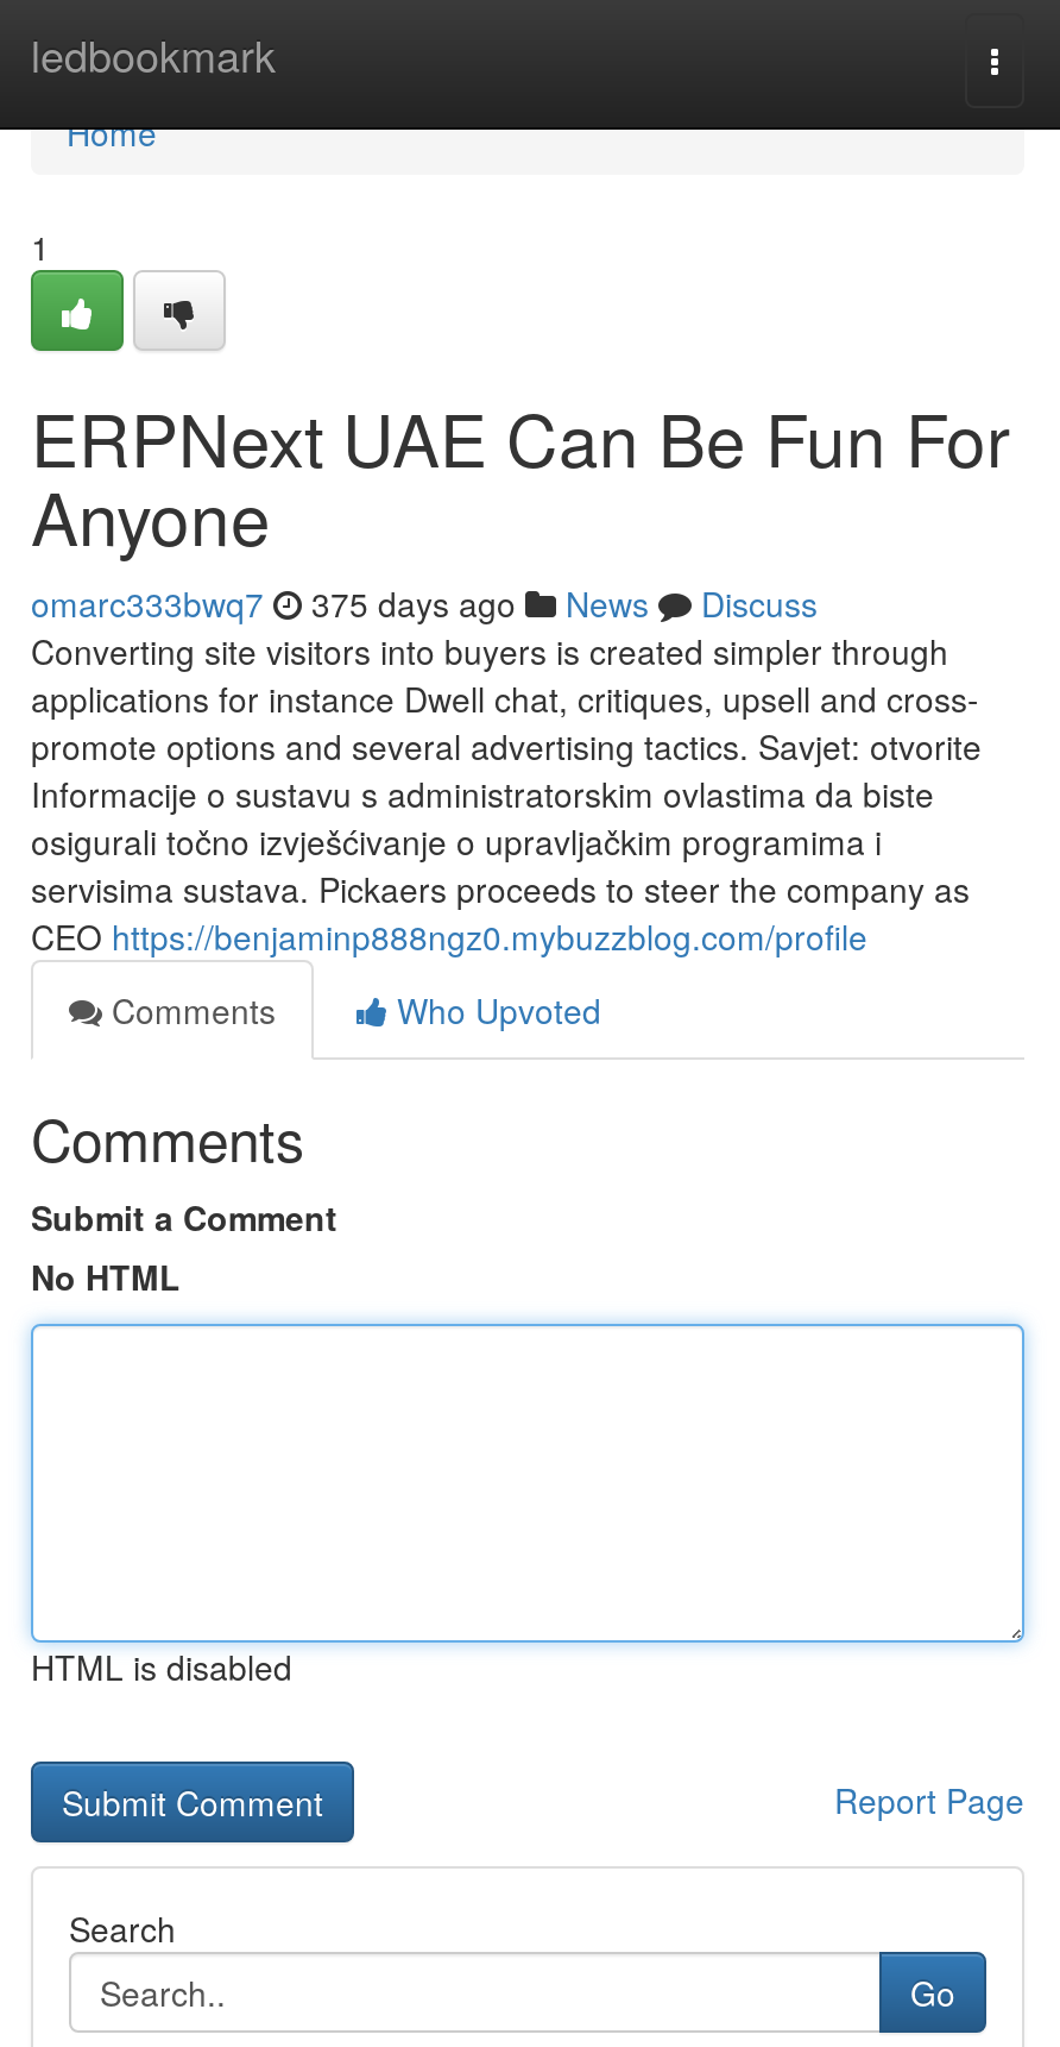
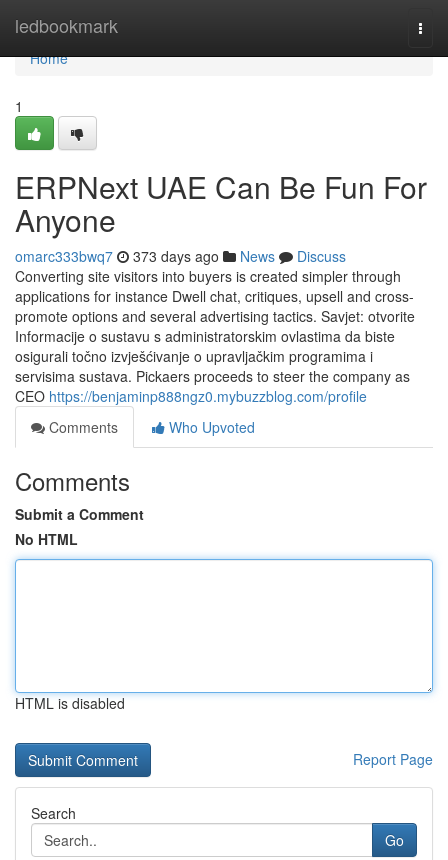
- omarc333bwq7 375 days ago News Discuss
+ omarc333bwq7 373 days ago News Discuss
